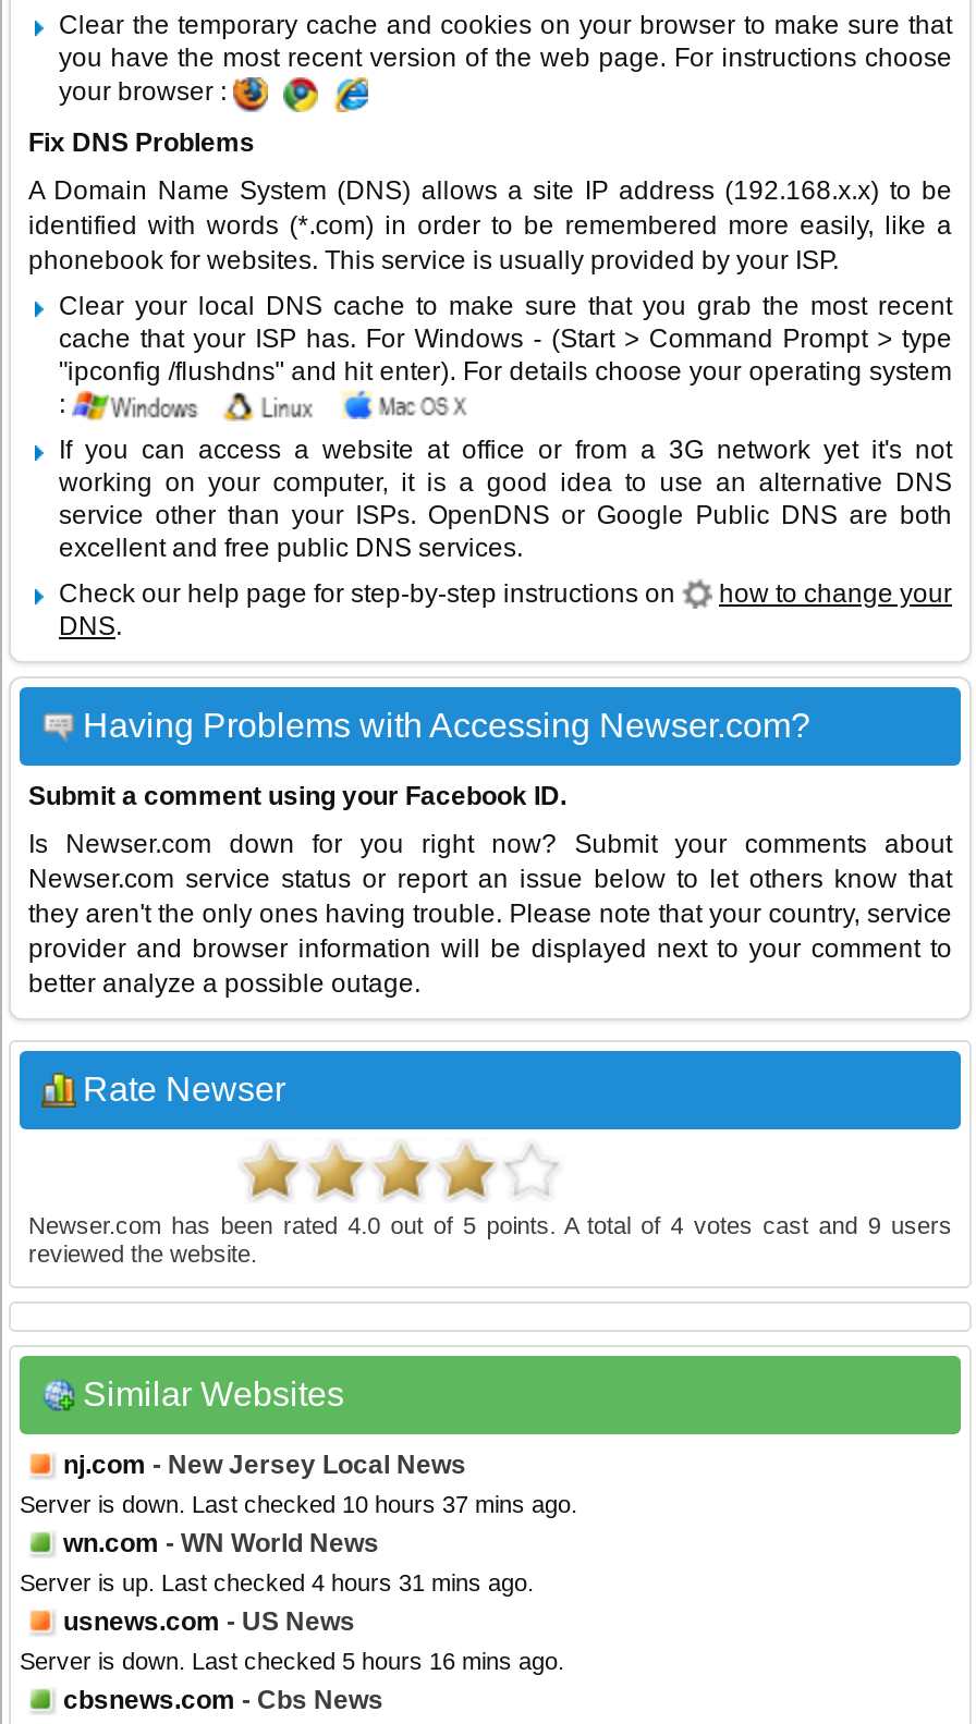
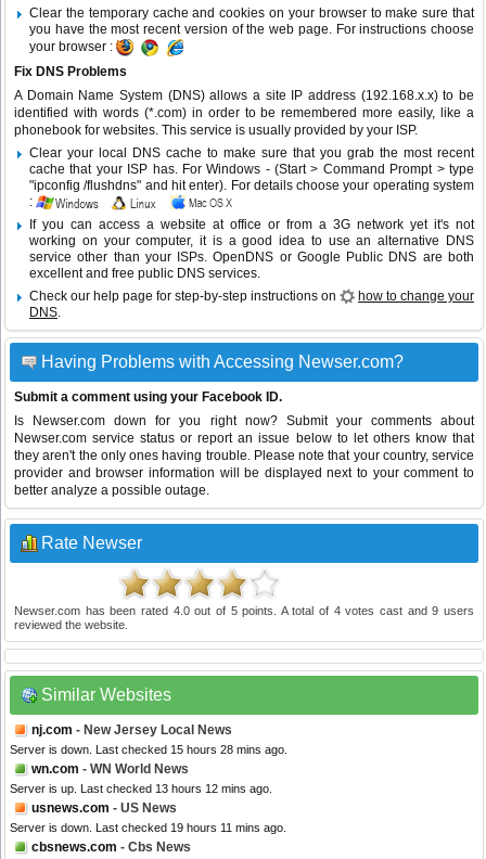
- Server is down. Last checked 10 hours 37 mins ago.
+ Server is down. Last checked 15 hours 28 mins ago.

- Server is up. Last checked 4 hours 31 mins ago.
+ Server is up. Last checked 13 hours 12 mins ago.

- Server is down. Last checked 5 hours 16 mins ago.
+ Server is down. Last checked 19 hours 11 mins ago.
